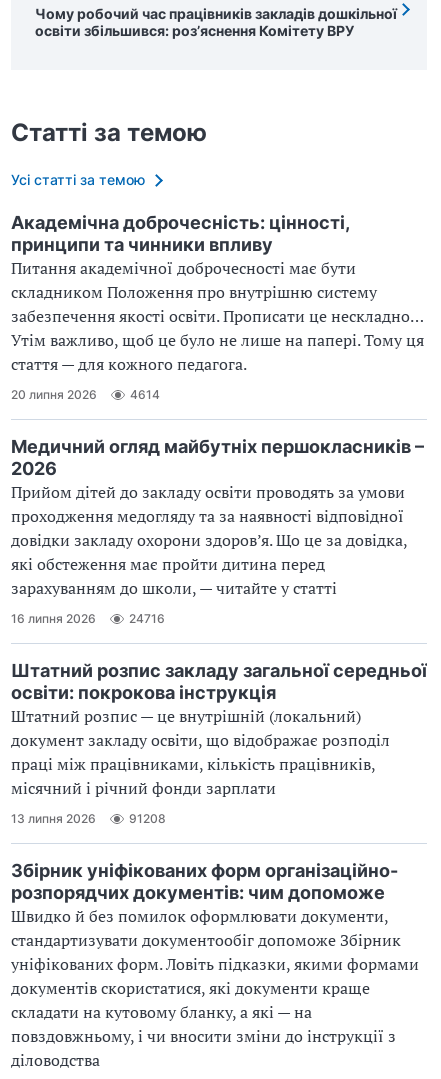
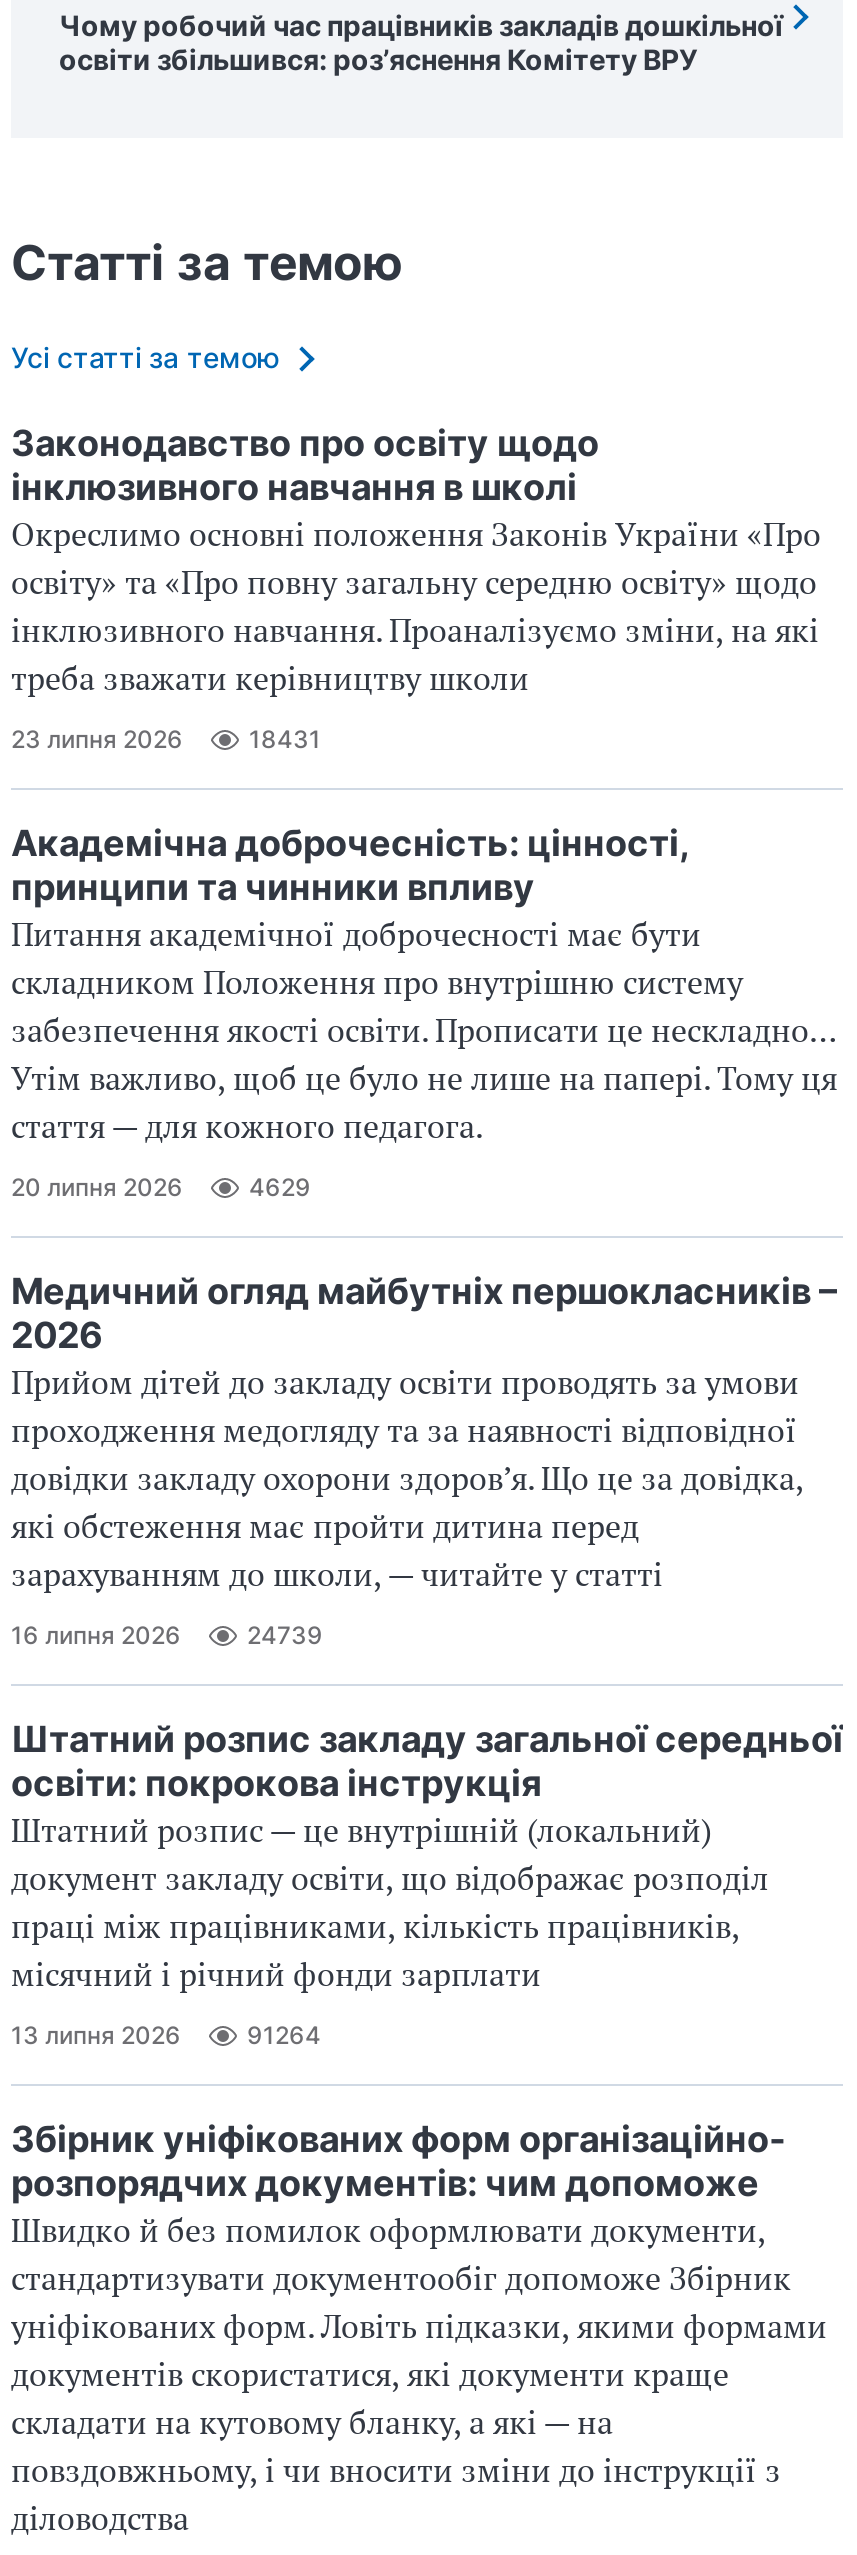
+ Законодавство про освіту щодо
+ інклюзивного навчання в школі
+ Окреслимо основні положення Законів України «Про
+ освіту» та «Про повну загальну середню освіту» щодо
+ інклюзивного навчання. Проаналізуємо зміни, на які
+ треба зважати керівництву школи
+ 23 липня 2026
+ 18431

- 4614
+ 4629

- 24716
+ 24739

- 91208
+ 91264
